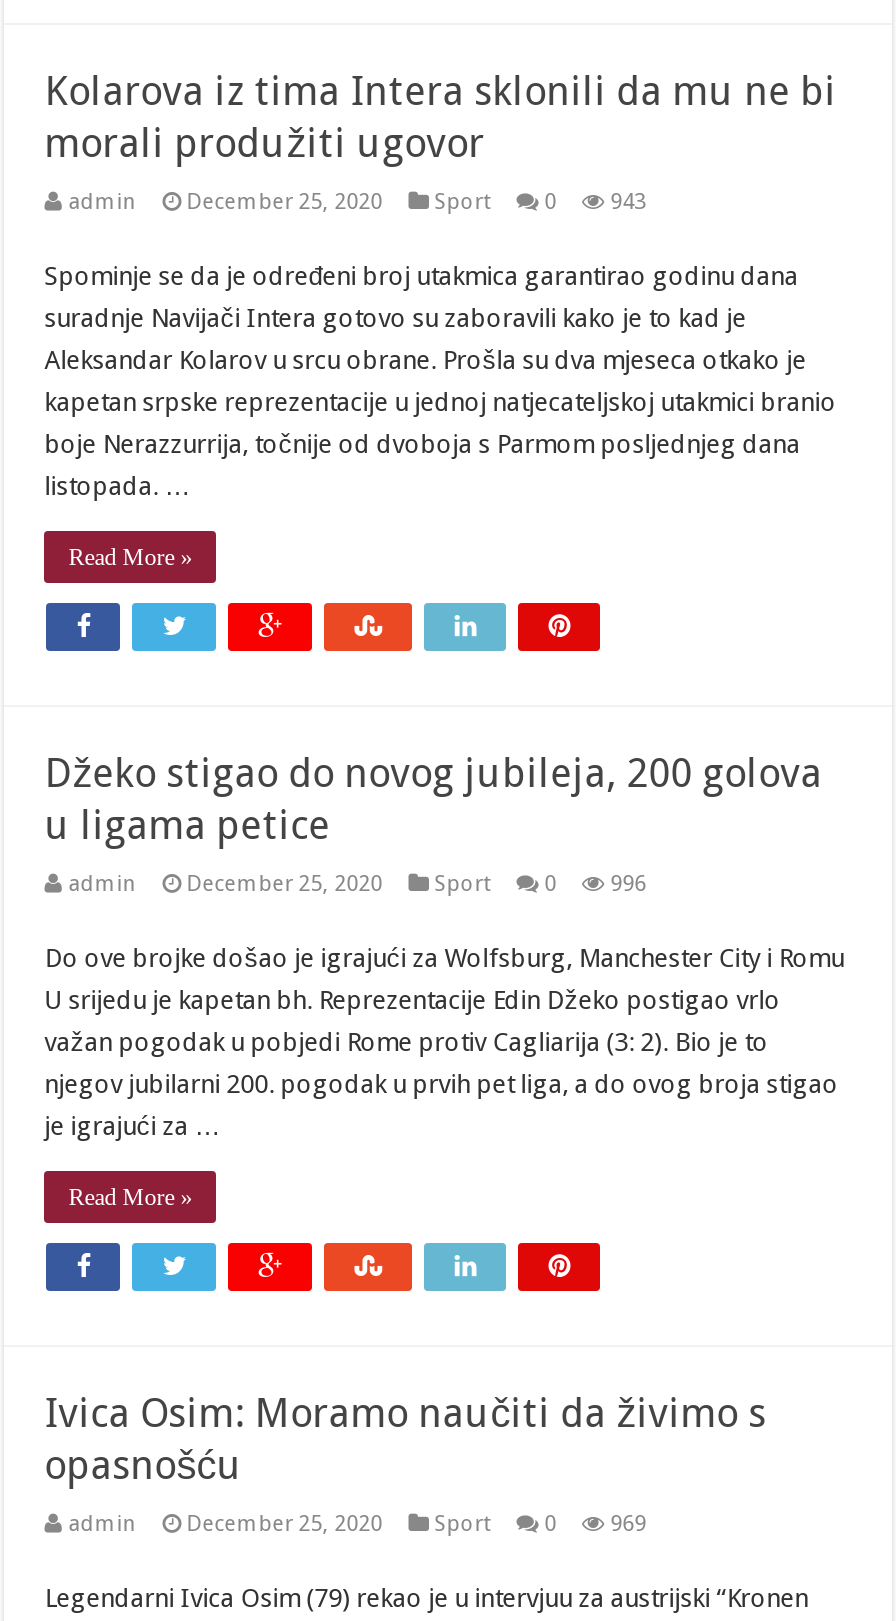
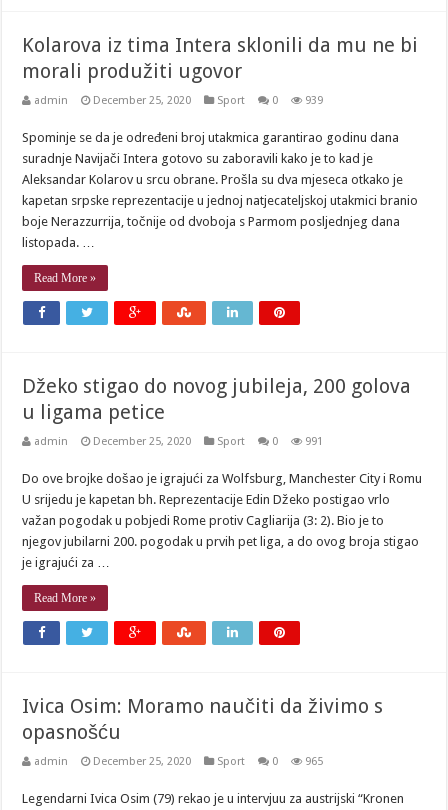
- 943
+ 939

- 996
+ 991

- 969
+ 965
